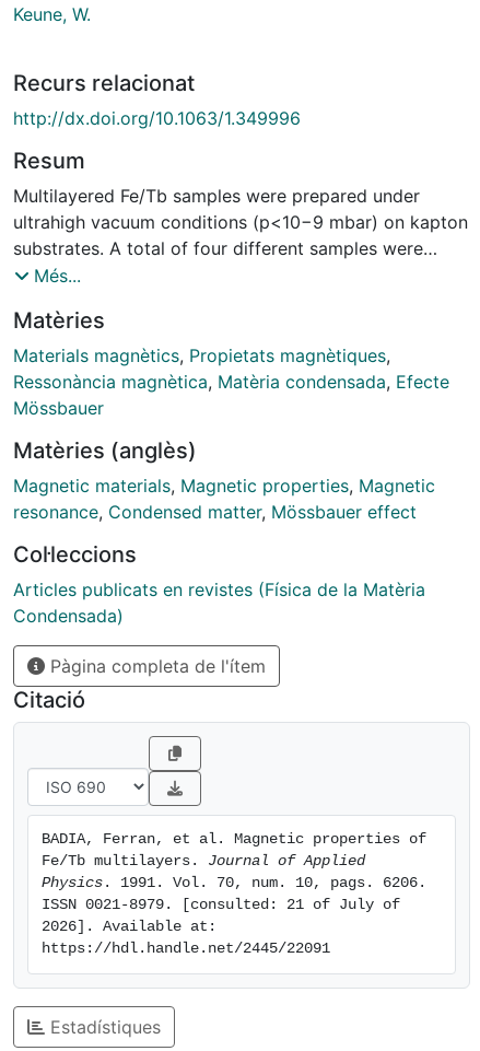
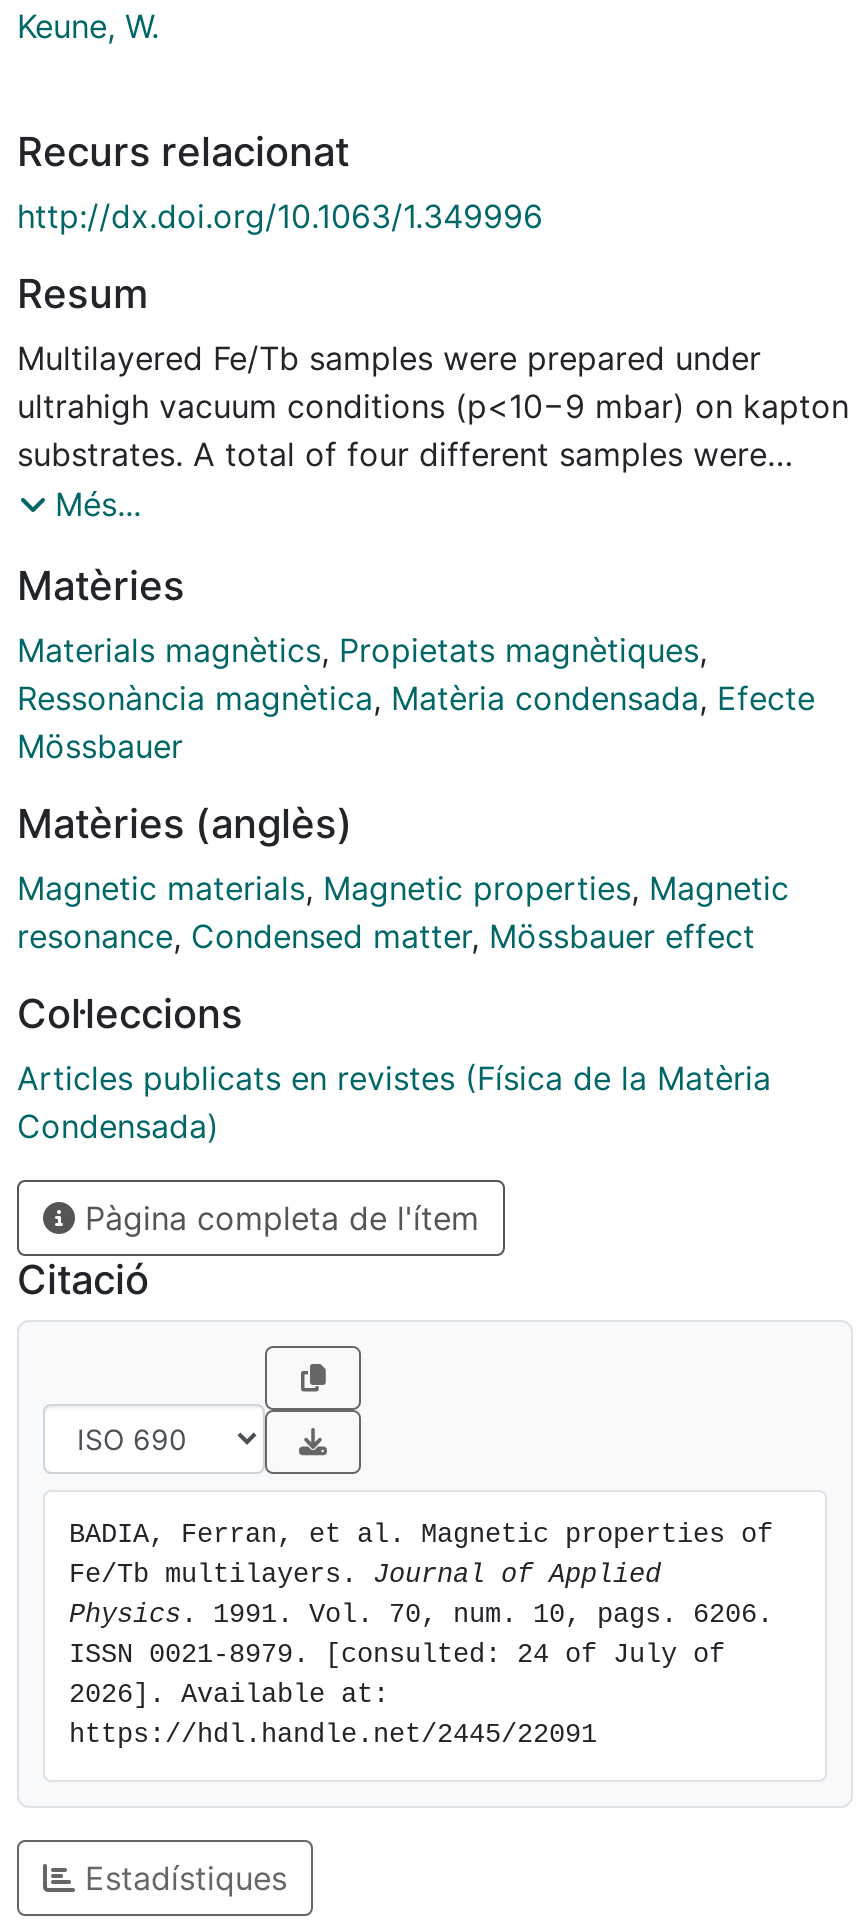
- ISSN 0021-8979. [consulted: 21 of July of
+ ISSN 0021-8979. [consulted: 24 of July of
